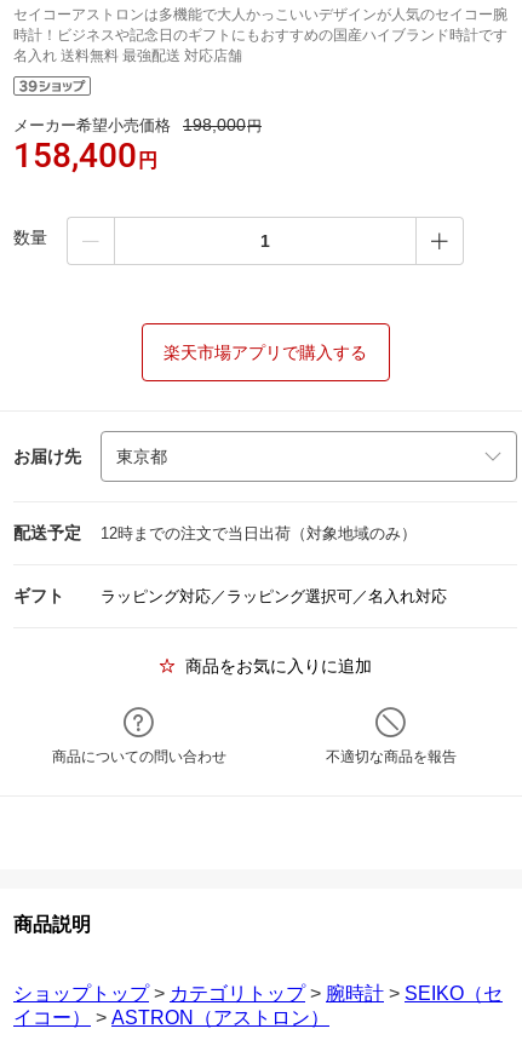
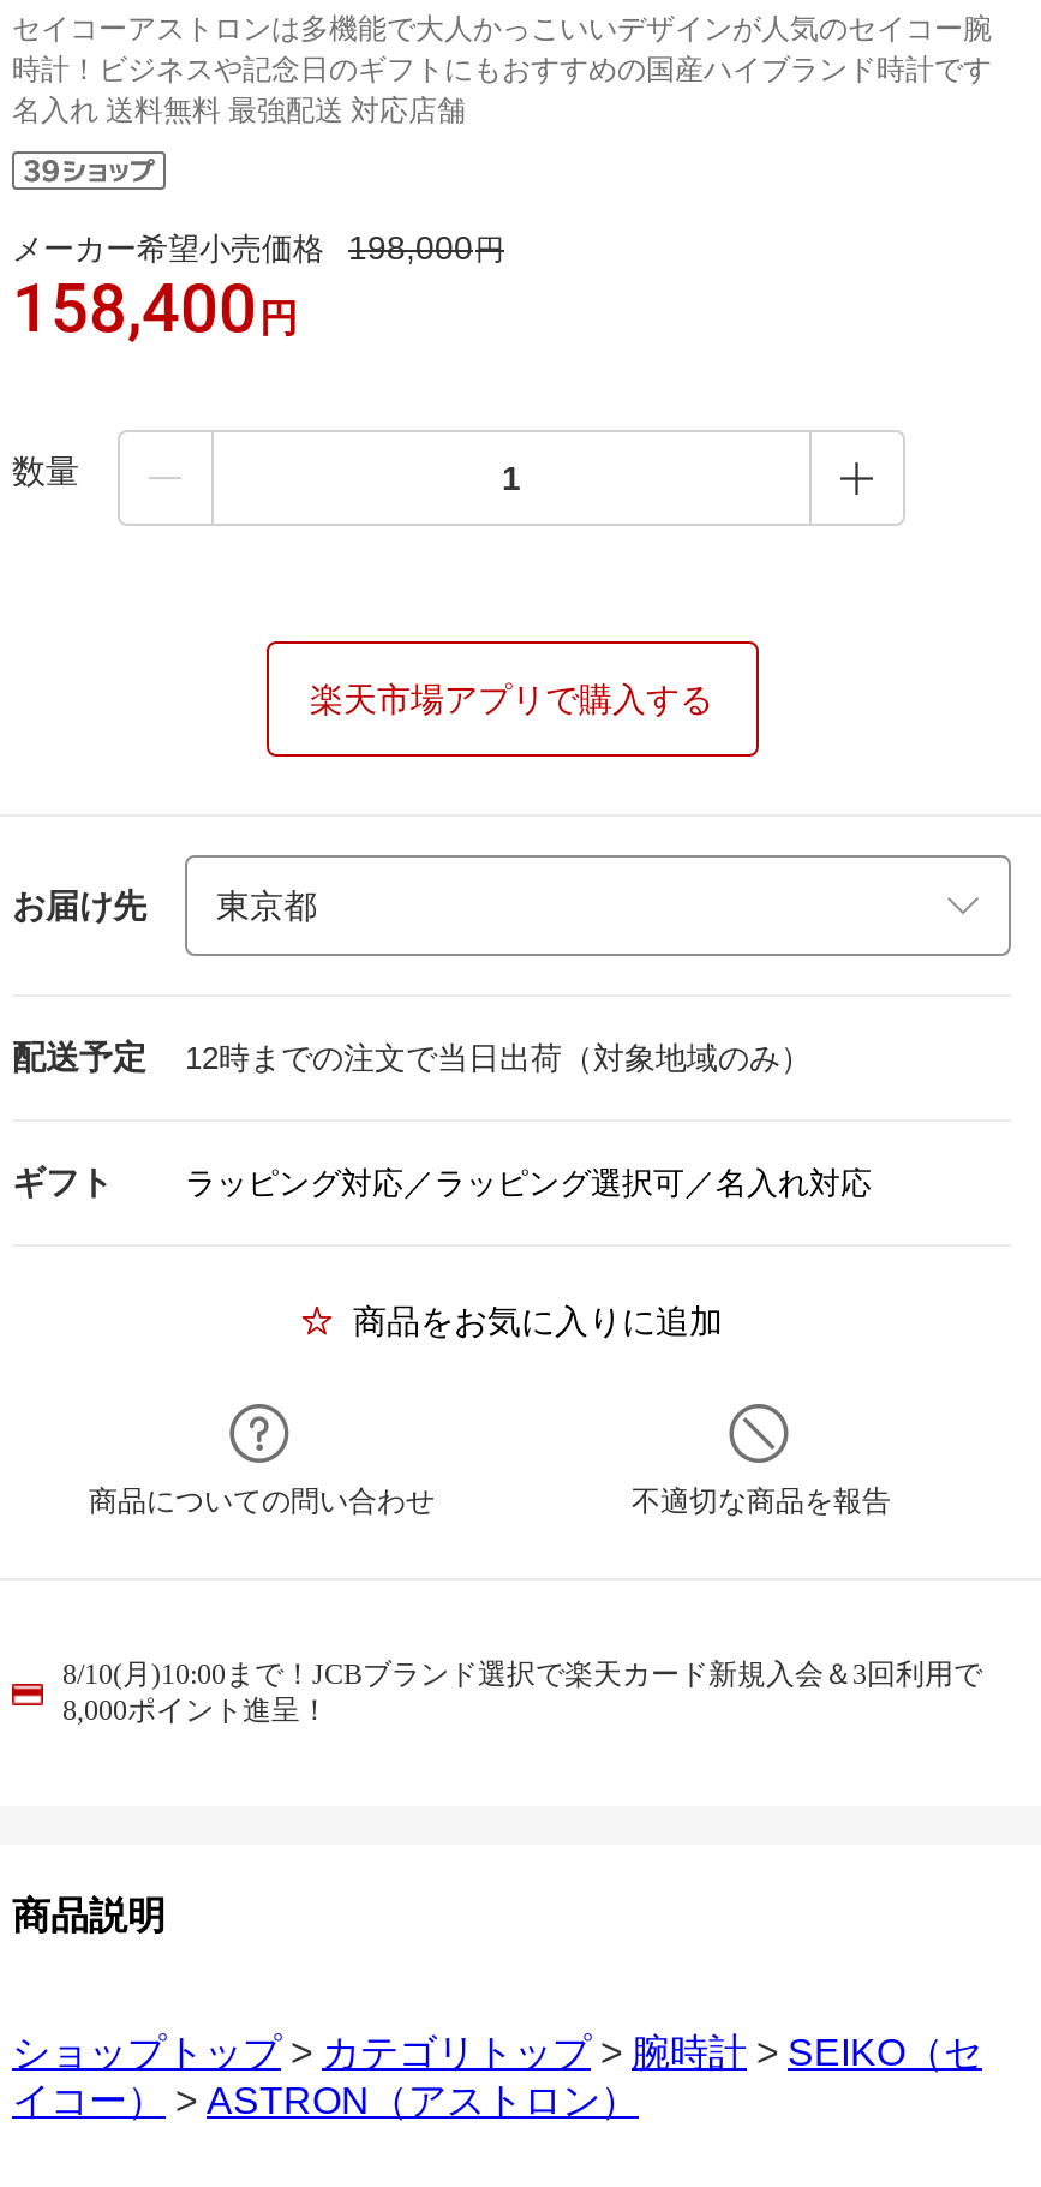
+ 8/10(月)10:00まで！JCBブランド選択で楽天カード新規入会＆3回利用で
+ 8,000ポイント進呈！
